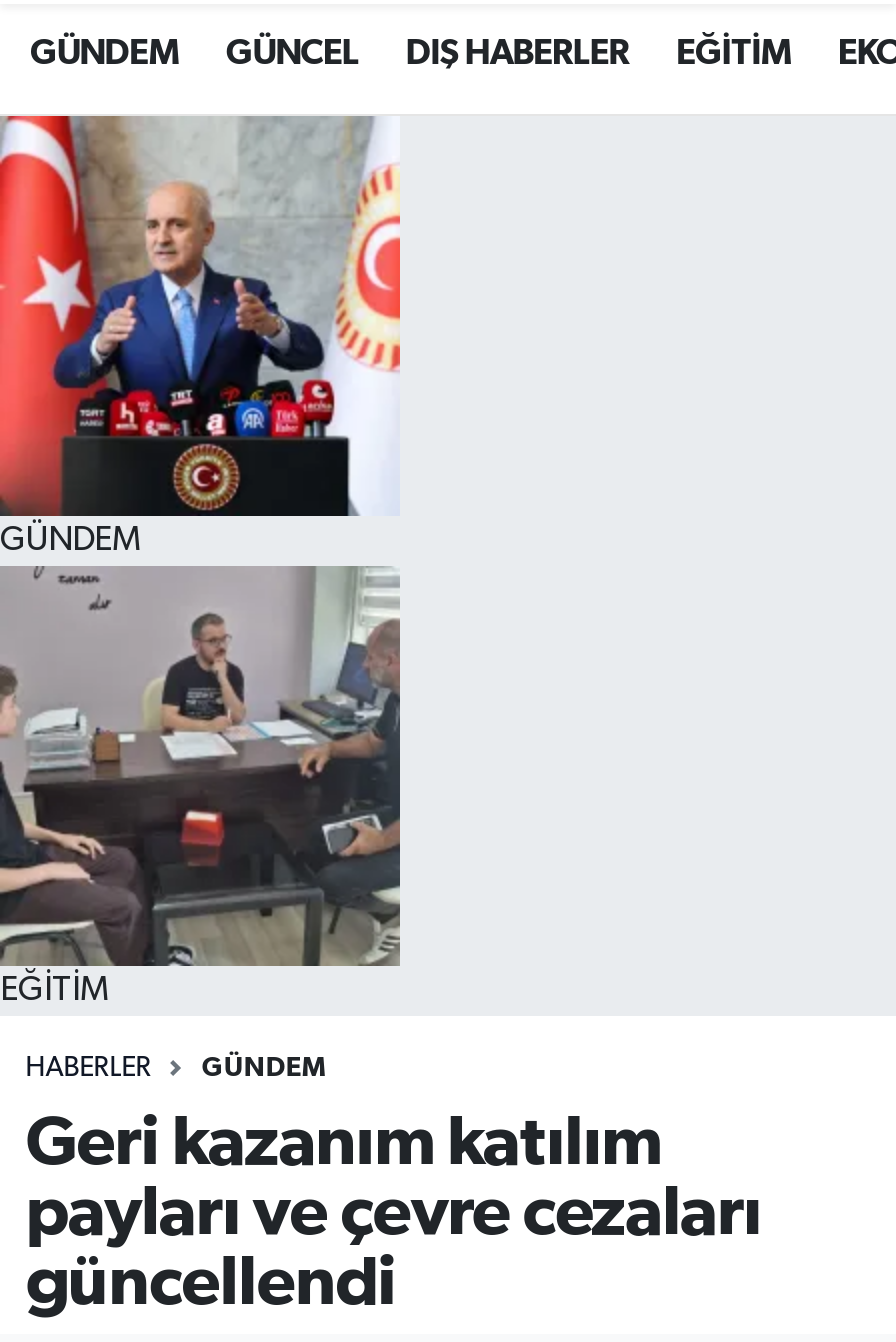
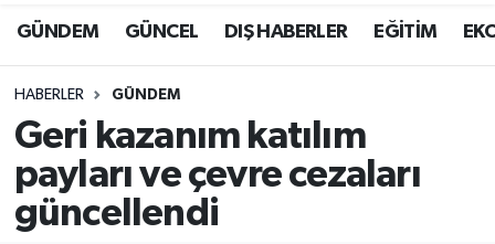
- [image]
- GÜNDEM

- [image]
- EĞİTİM
